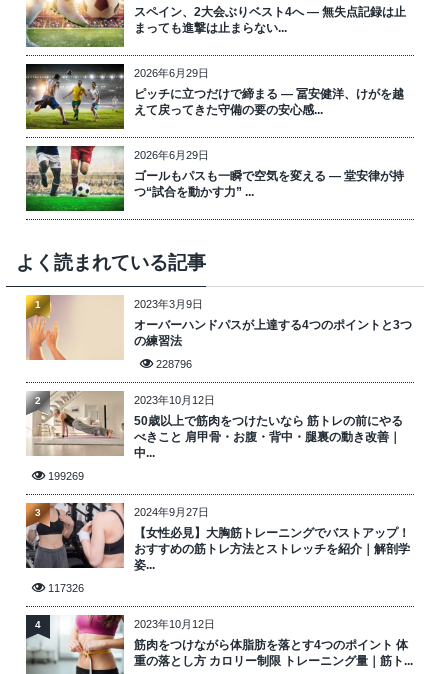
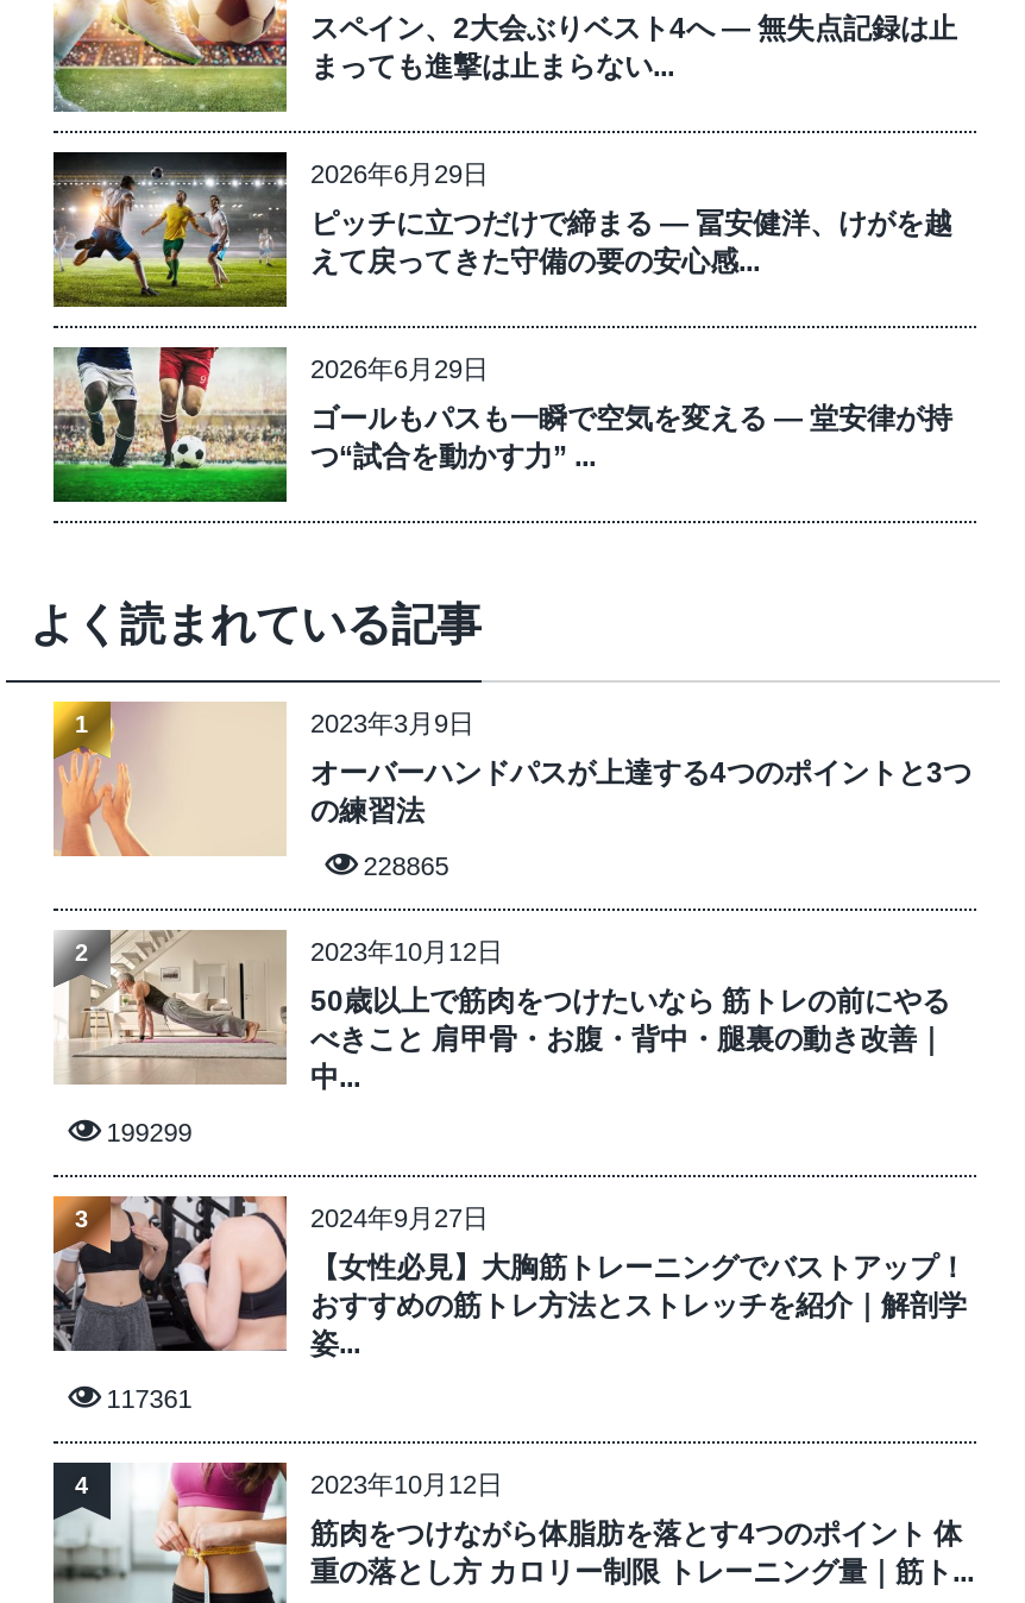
- 228796
+ 228865

- 199269
+ 199299

- 117326
+ 117361
